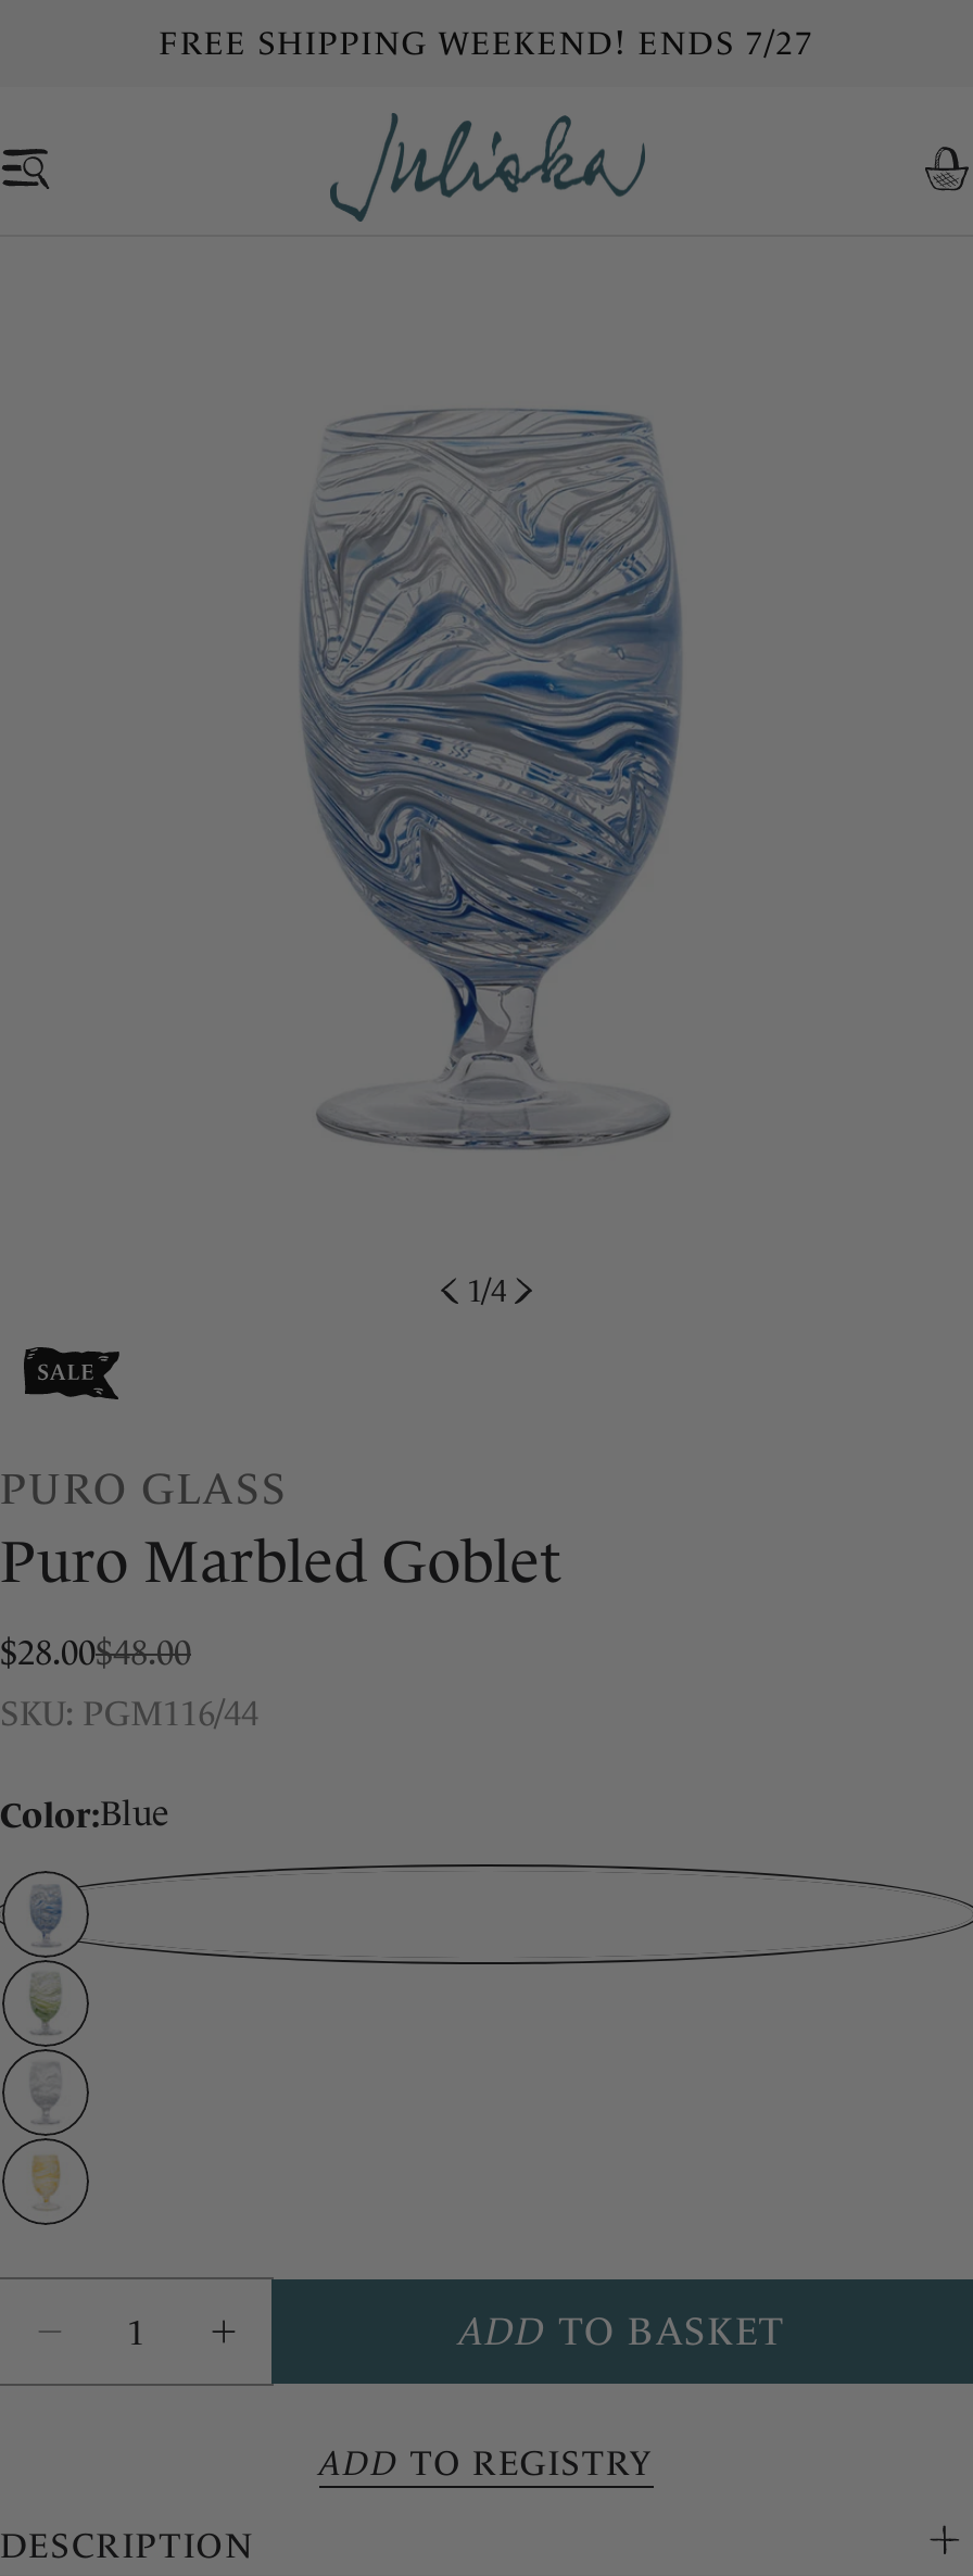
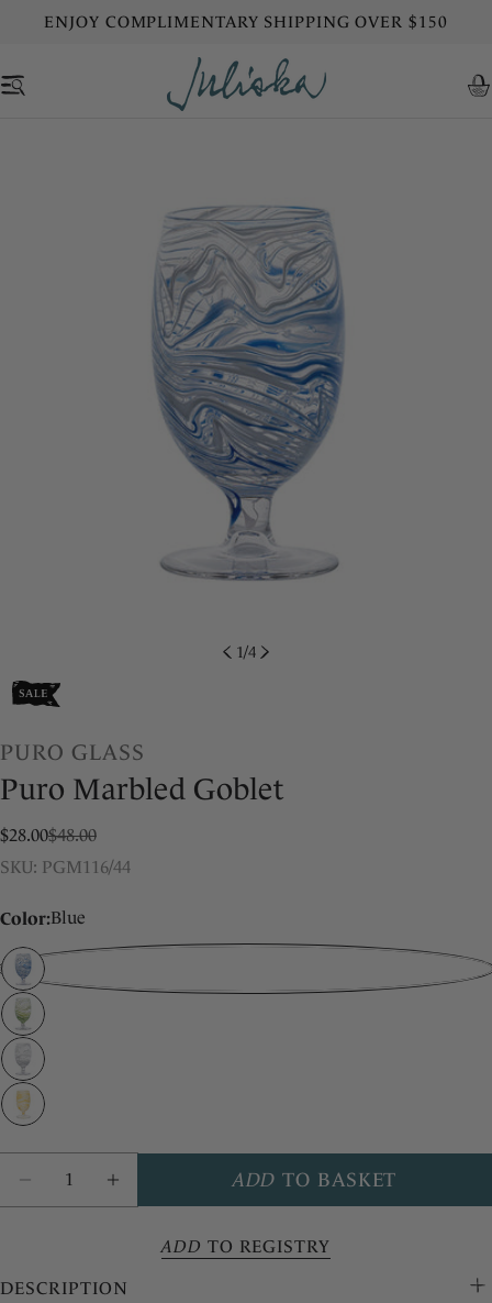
- FREE SHIPPING WEEKEND! ENDS 7/27
+ ENJOY COMPLIMENTARY SHIPPING OVER $150
